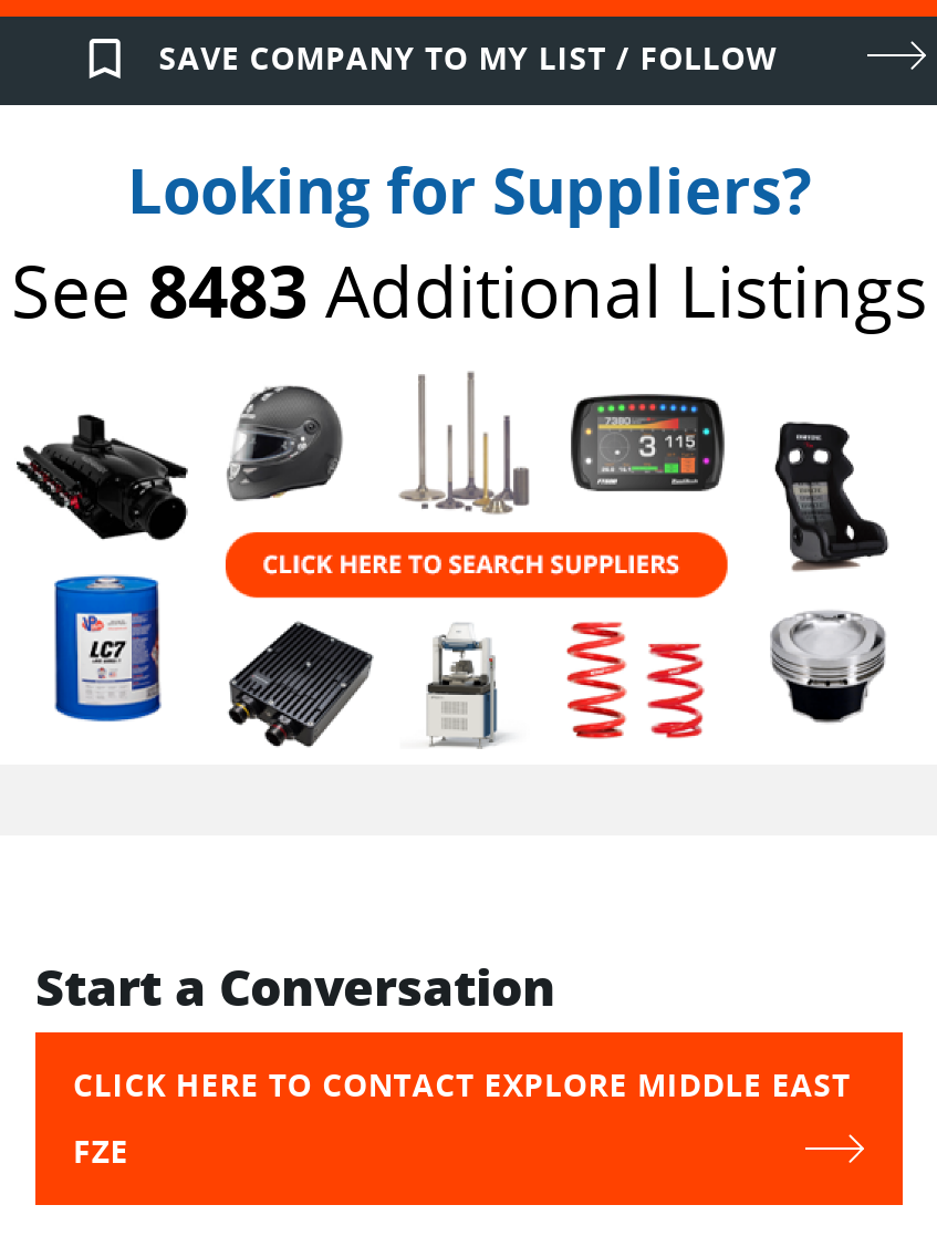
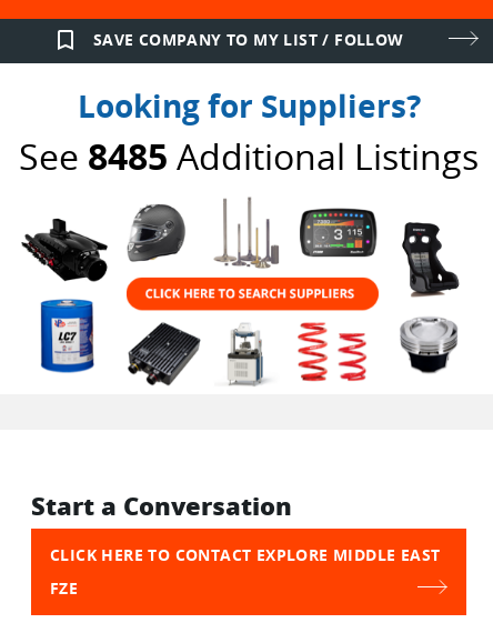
- See 8483 Additional Listings
+ See 8485 Additional Listings
